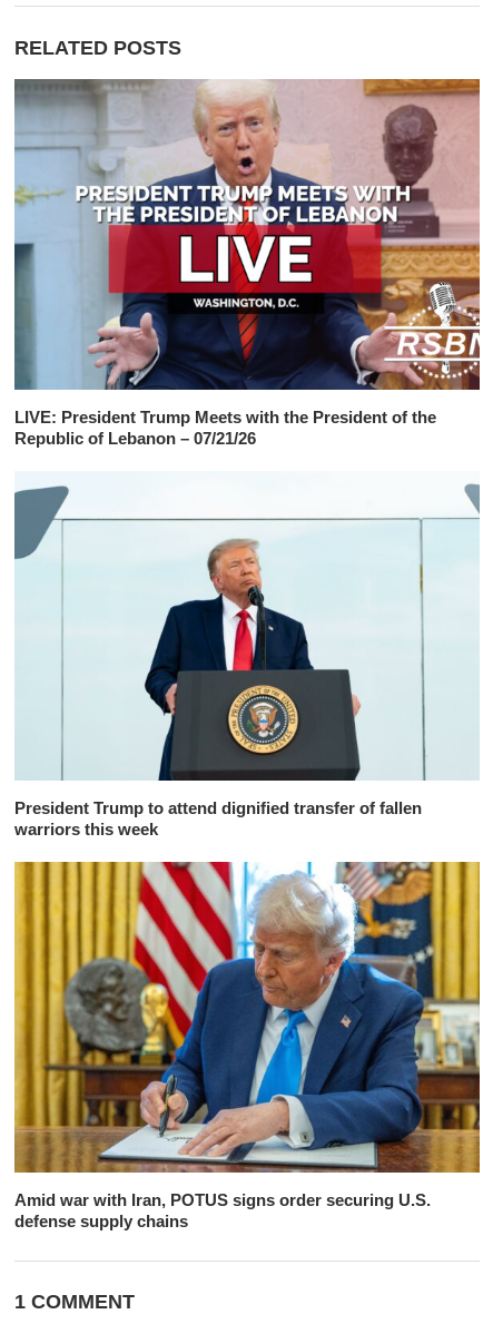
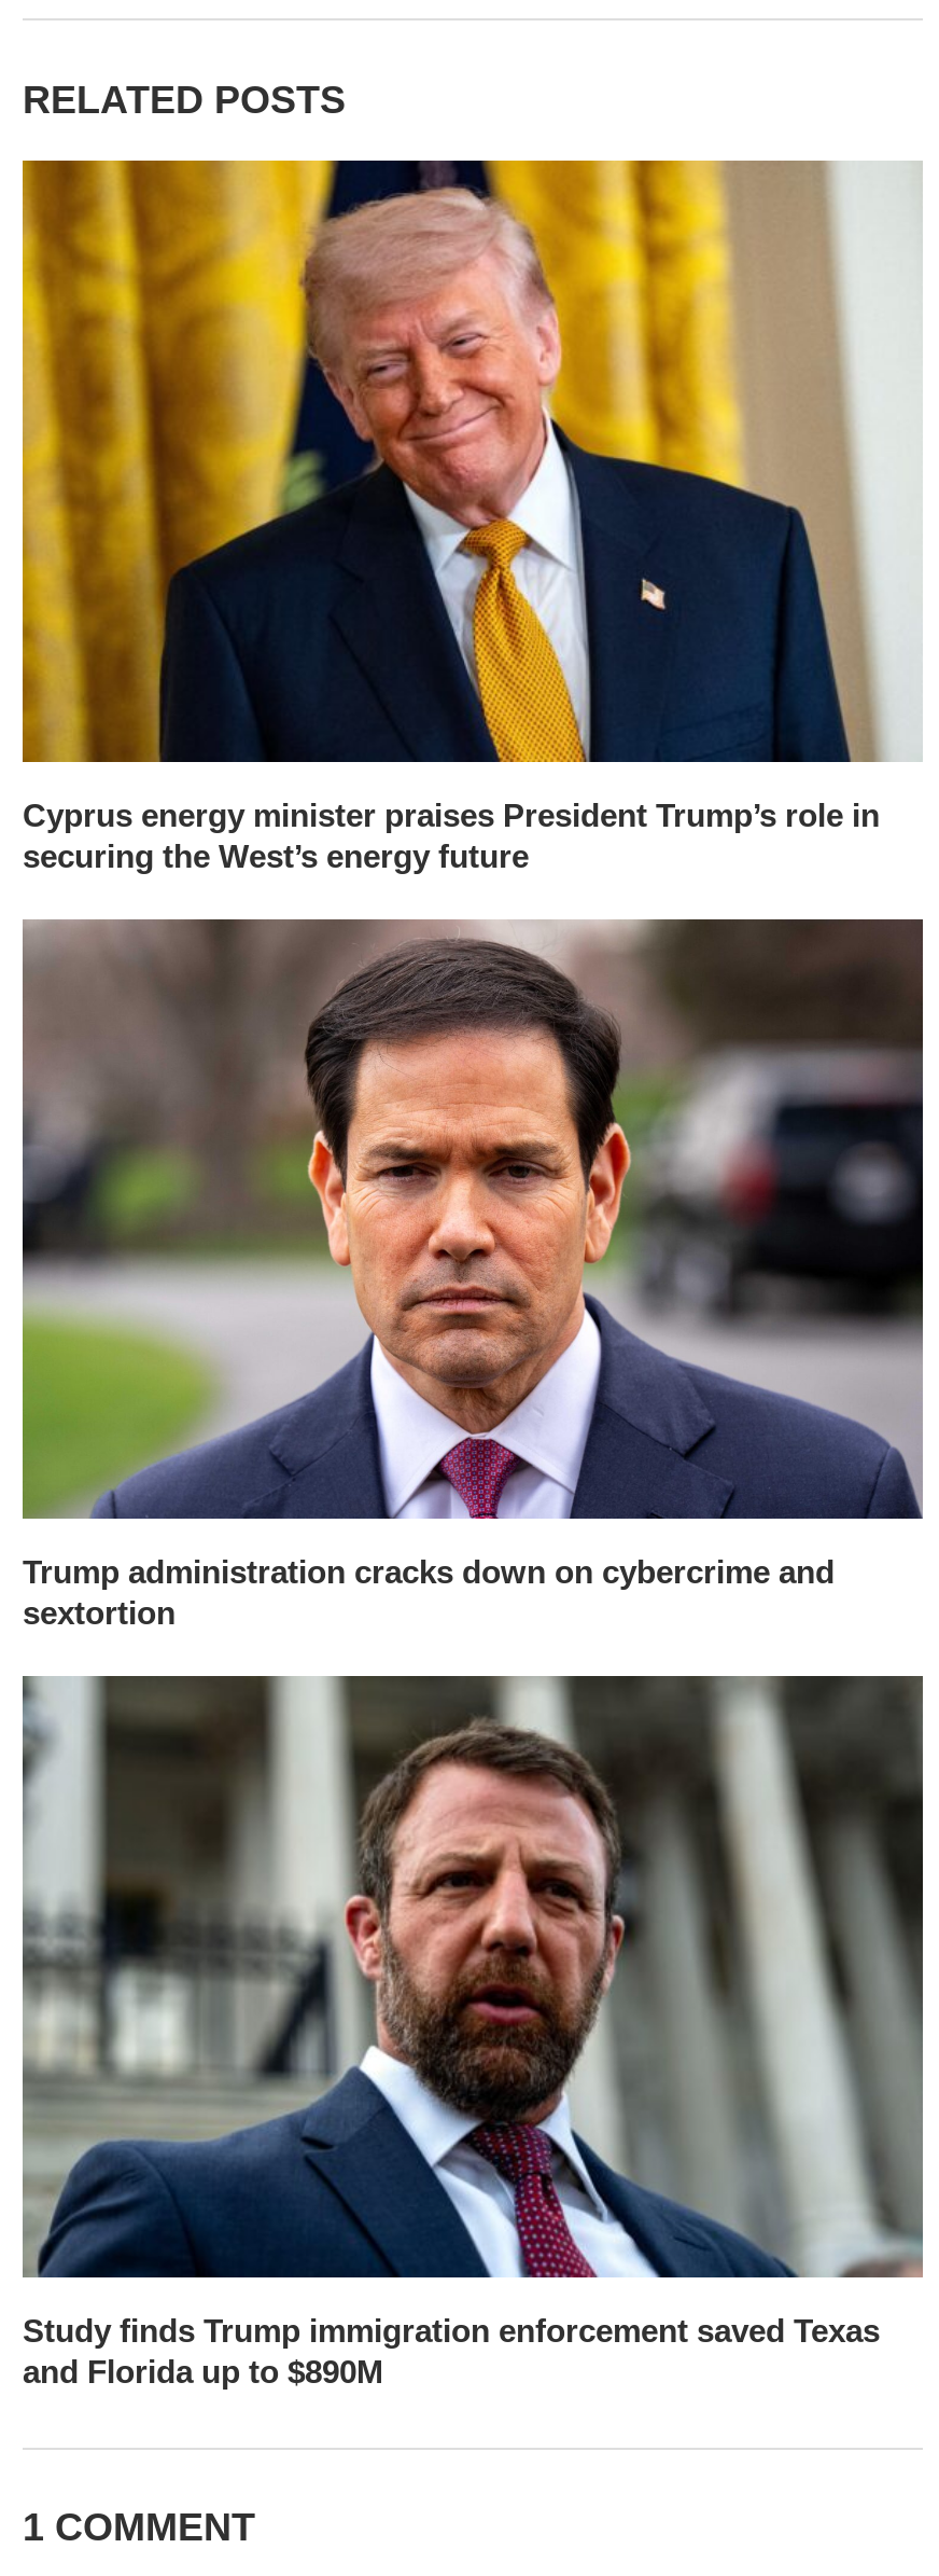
- [image]
- LIVE: President Trump Meets with the President of the
- Republic of Lebanon – 07/21/26
+ [image]
+ Cyprus energy minister praises President Trump’s role in
+ securing the West’s energy future

- [image]
- President Trump to attend dignified transfer of fallen
- warriors this week
+ [image]
+ Trump administration cracks down on cybercrime and
+ sextortion

- [image]
- Amid war with Iran, POTUS signs order securing U.S.
- defense supply chains
+ [image]
+ Study finds Trump immigration enforcement saved Texas
+ and Florida up to $890M
